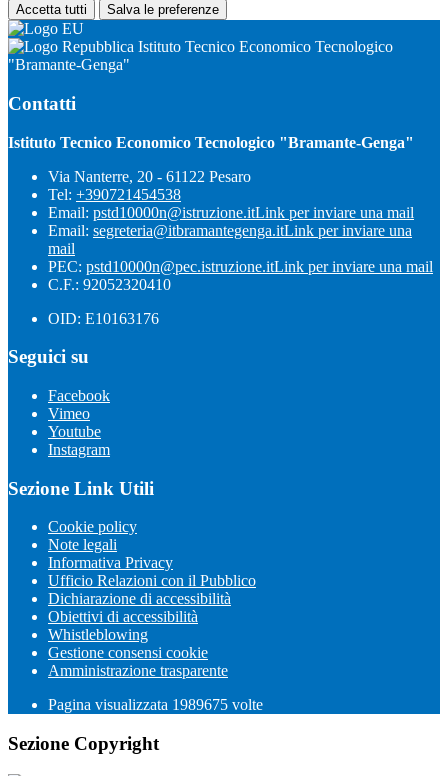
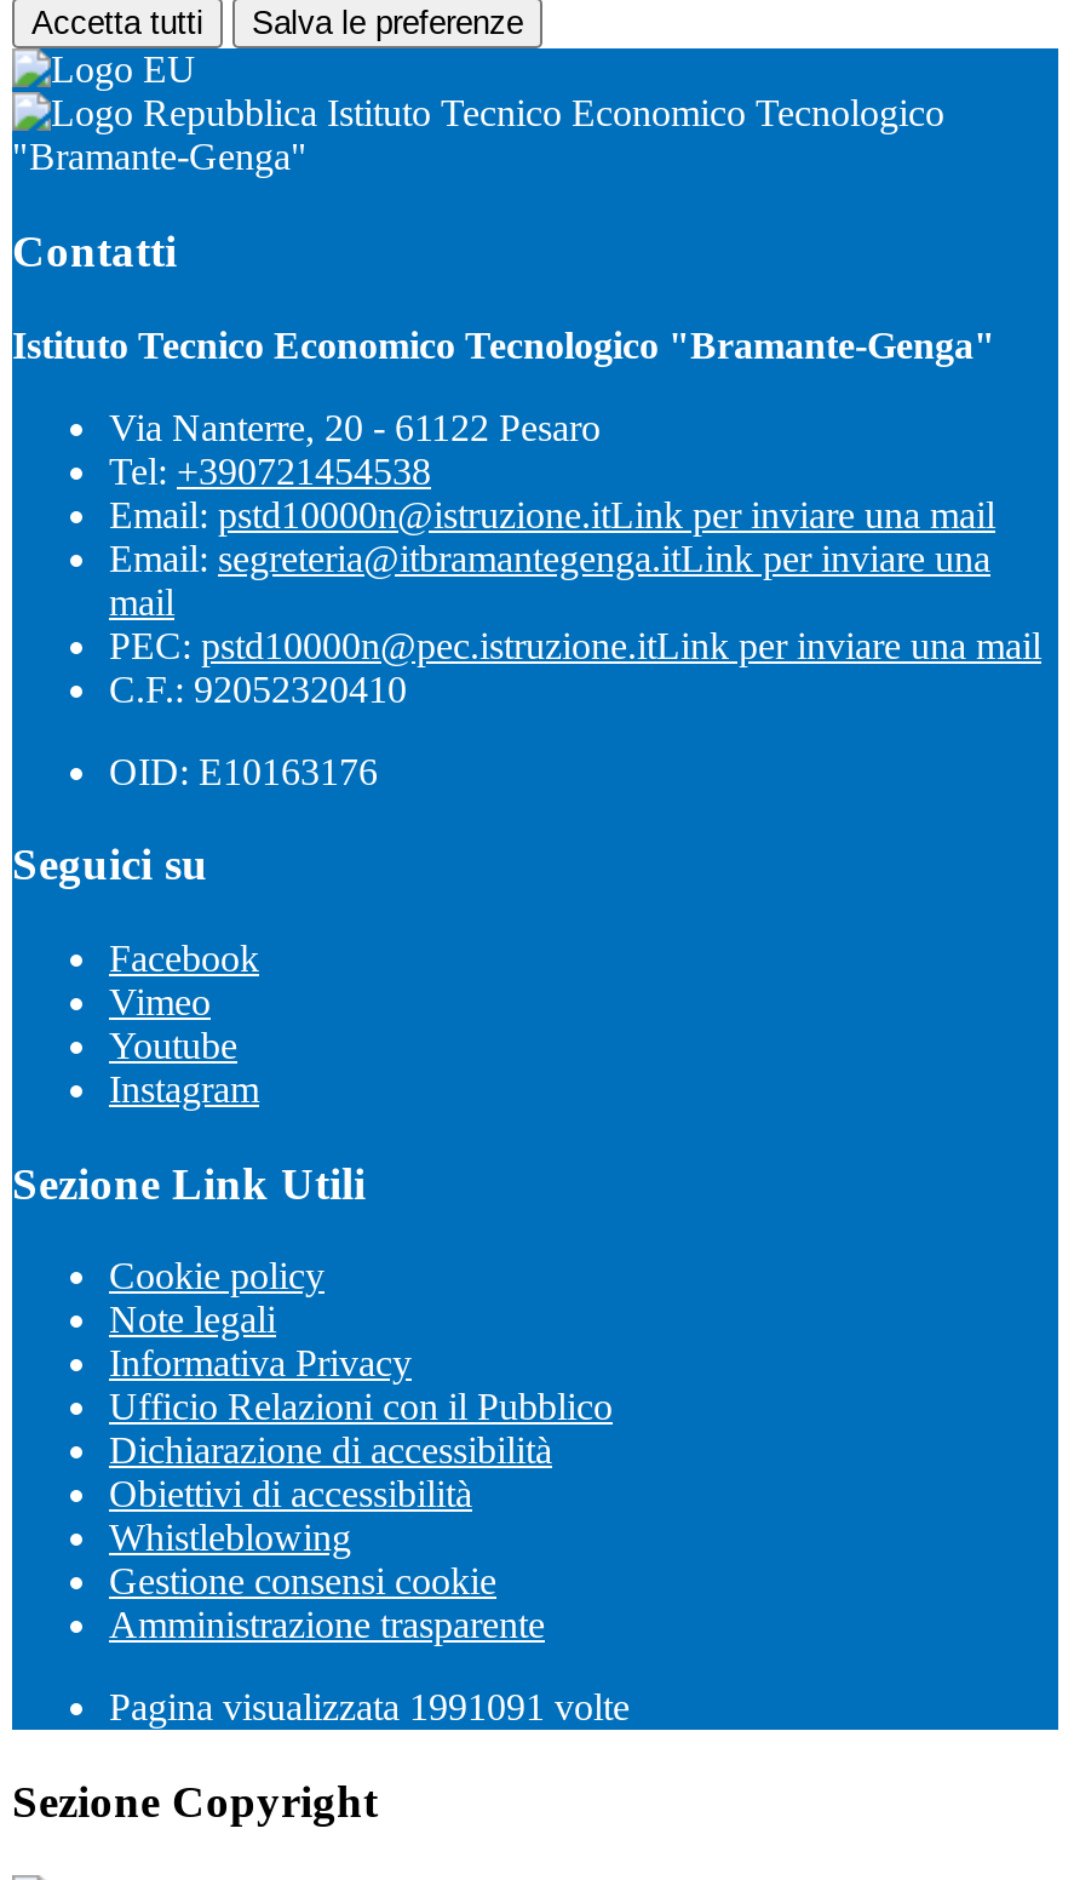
- Pagina visualizzata 1989675 volte
+ Pagina visualizzata 1991091 volte
